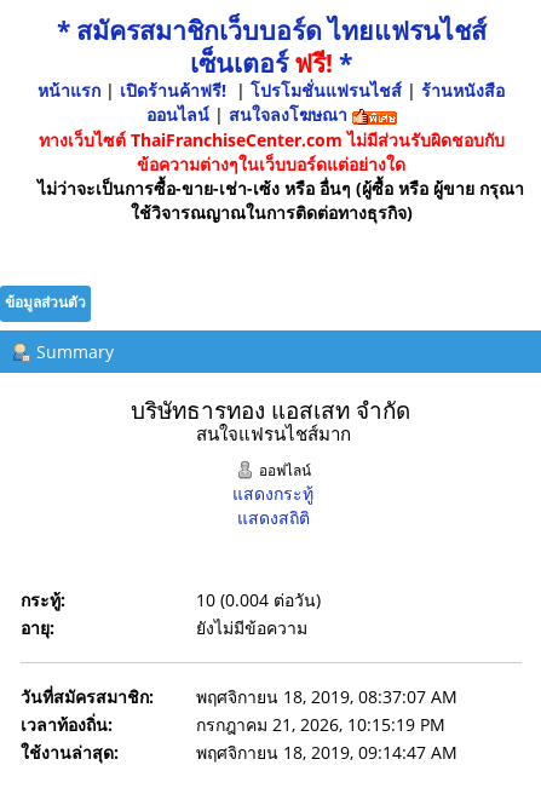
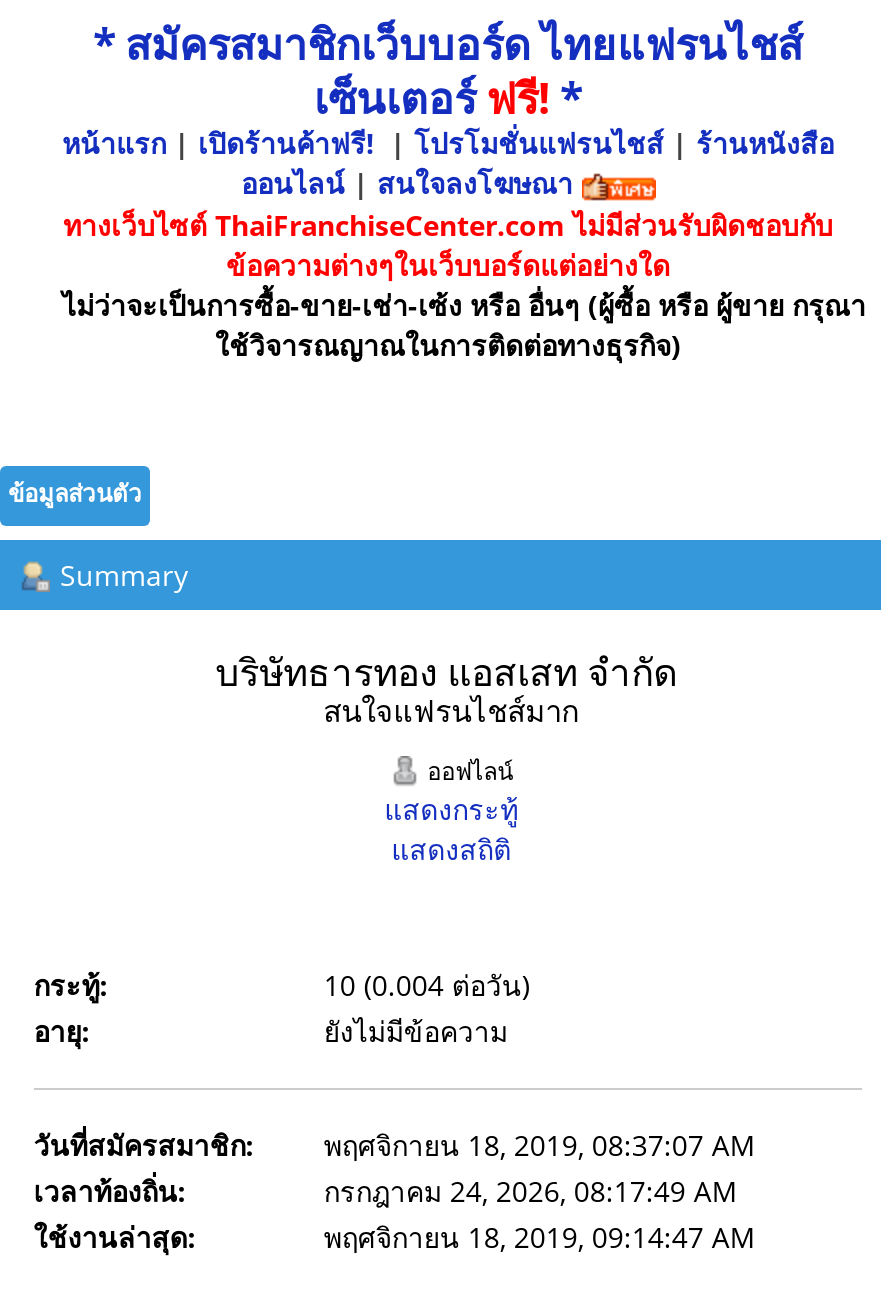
- กรกฎาคม 21, 2026, 10:15:19 PM
+ กรกฎาคม 24, 2026, 08:17:49 AM
